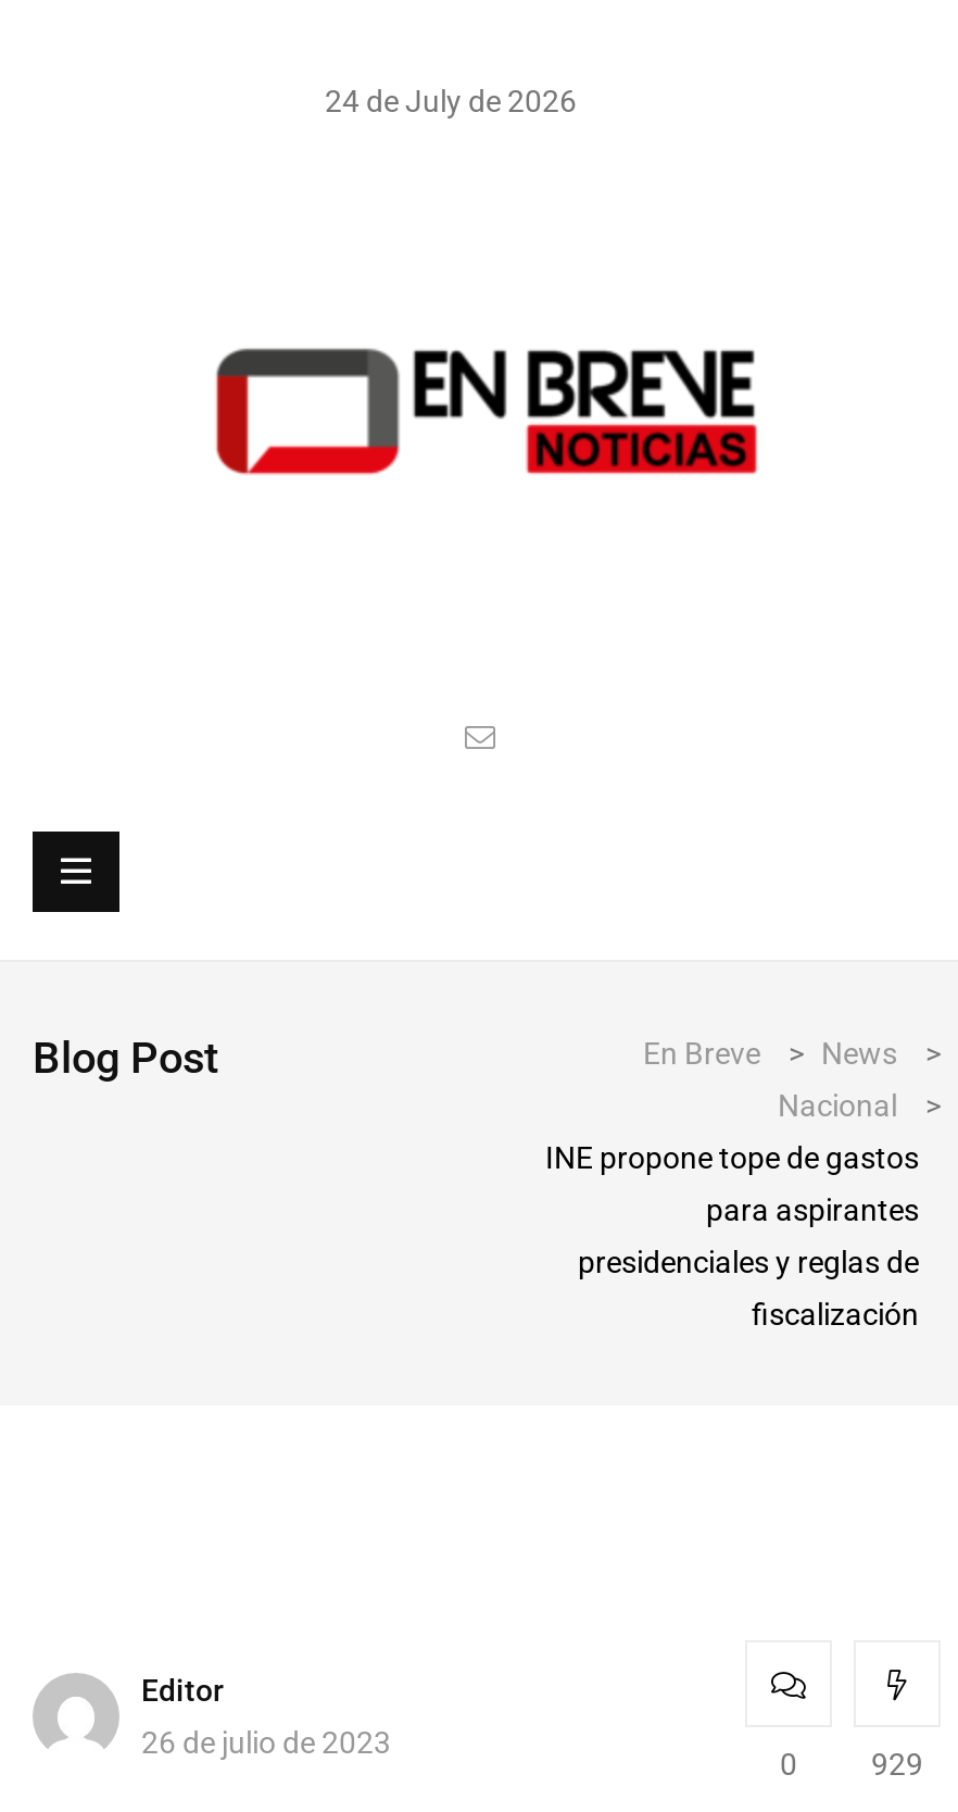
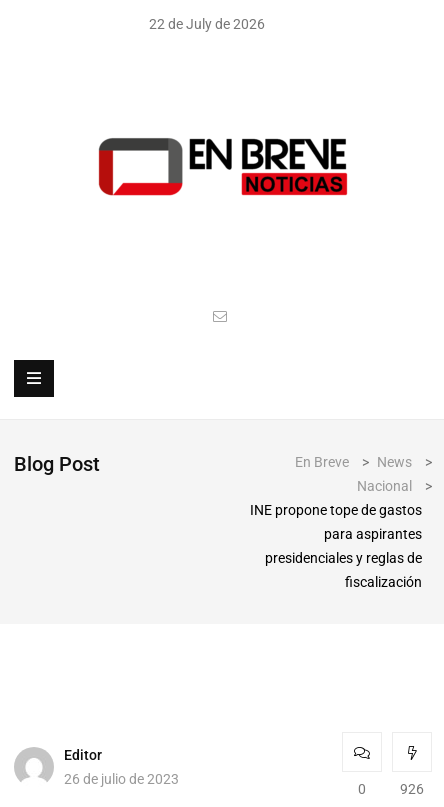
- 24 de July de 2026
+ 22 de July de 2026

- 929
+ 926
